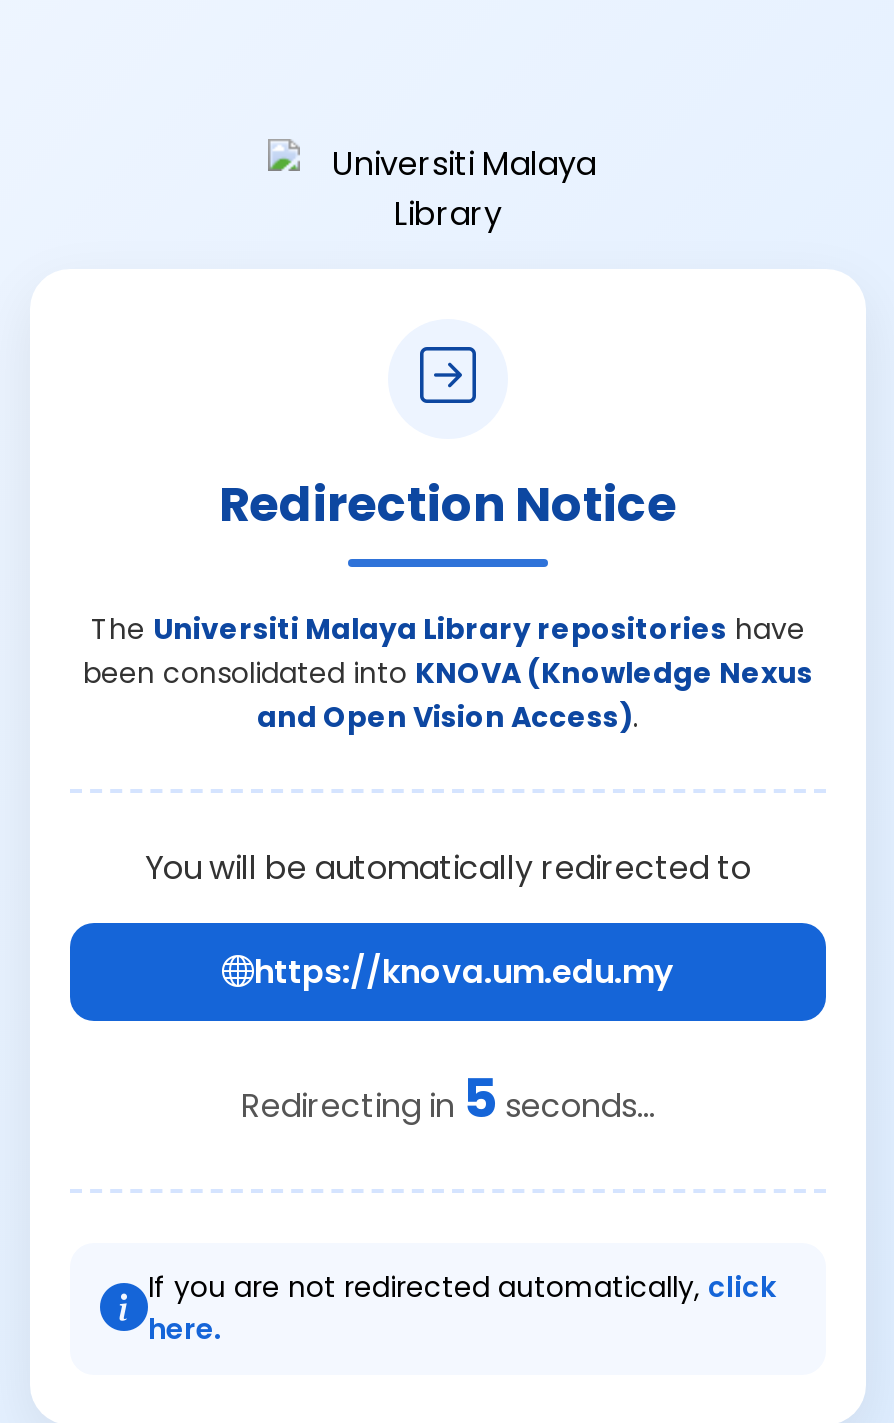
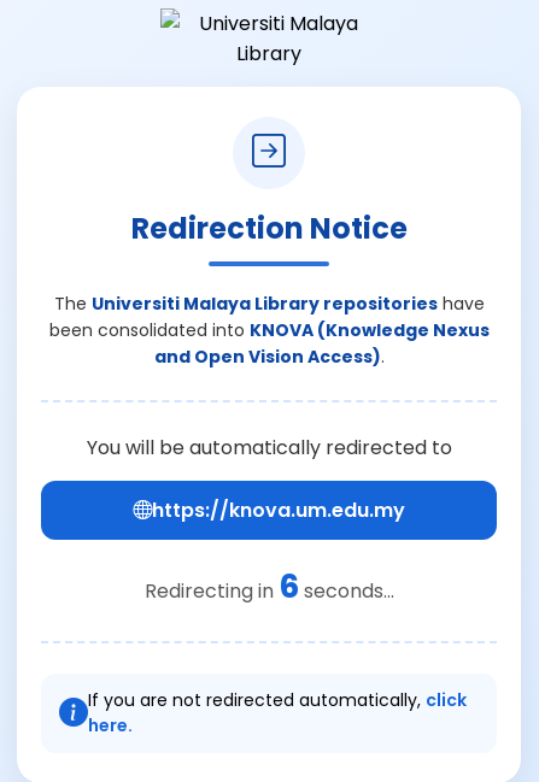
- Redirecting in 5seconds...
+ Redirecting in 6seconds...
